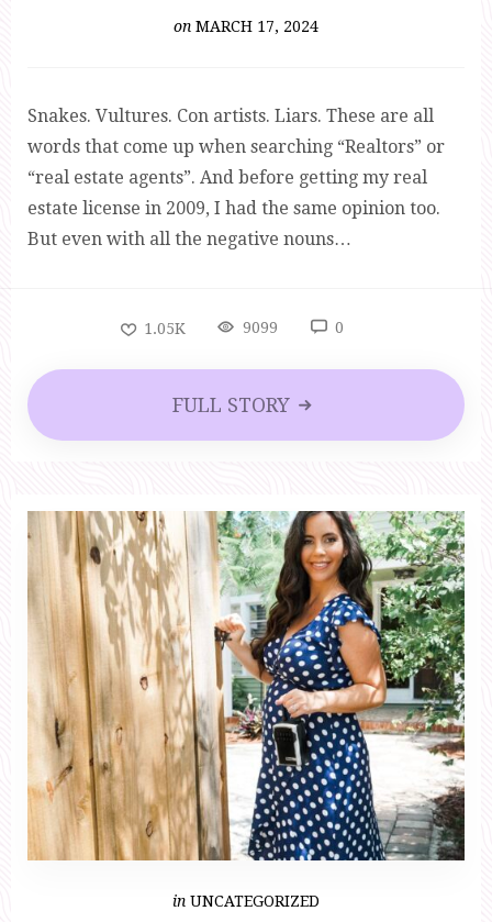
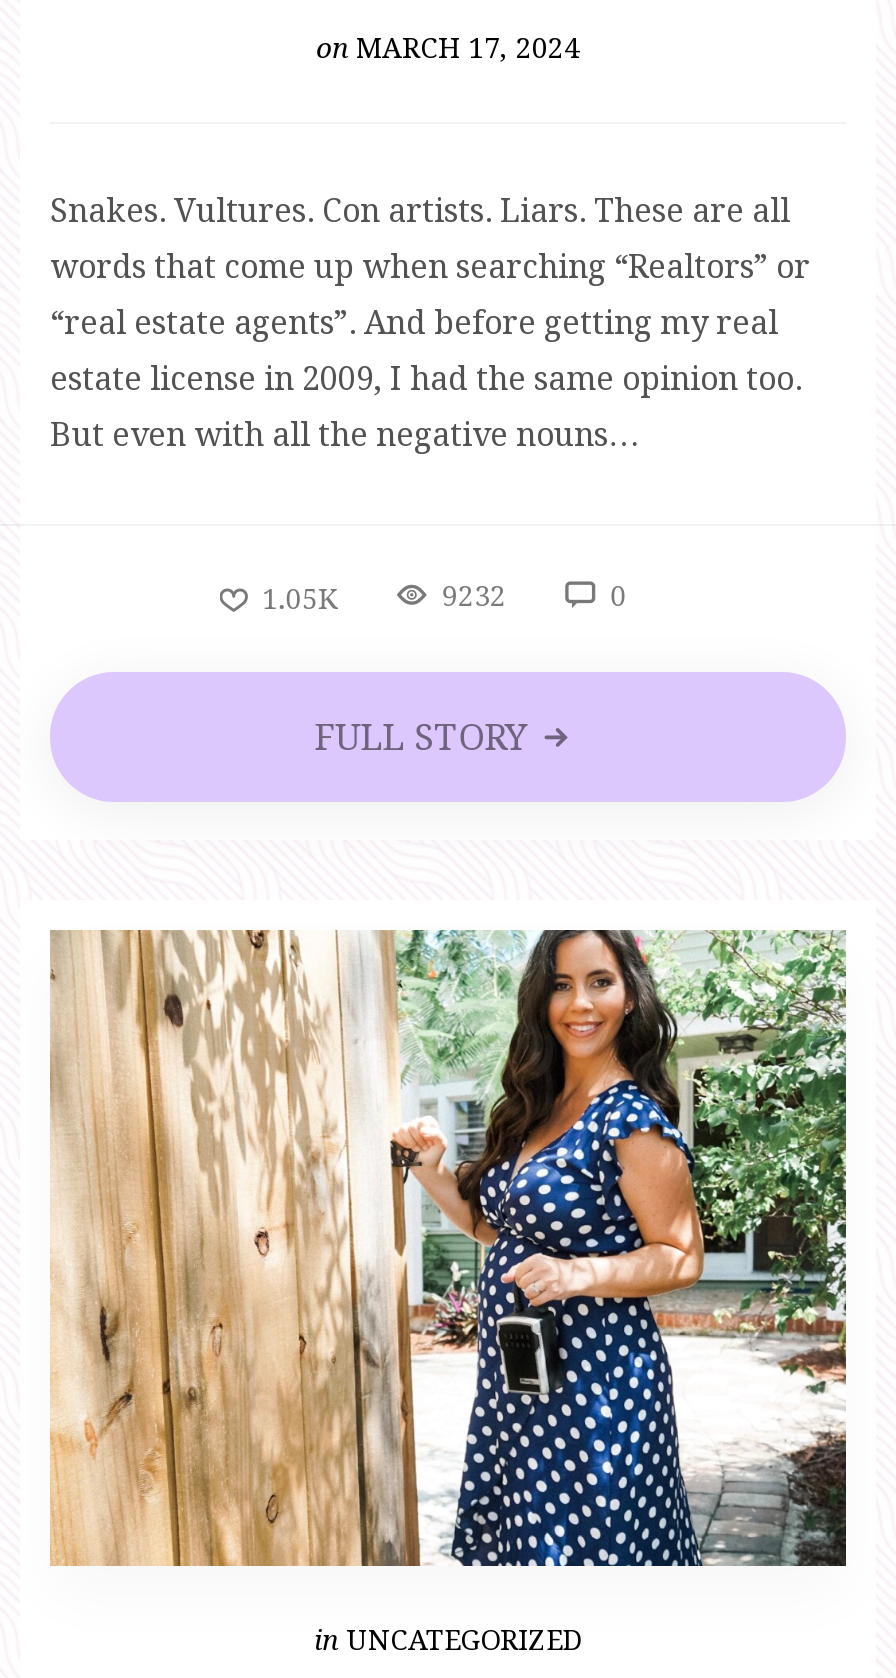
- 9099
+ 9232
